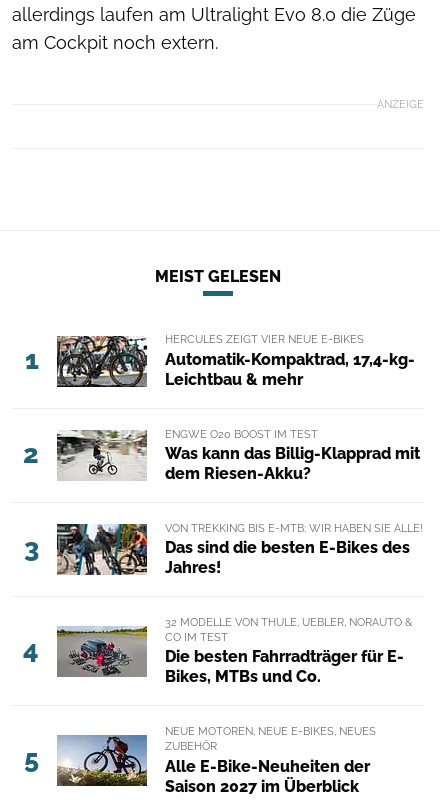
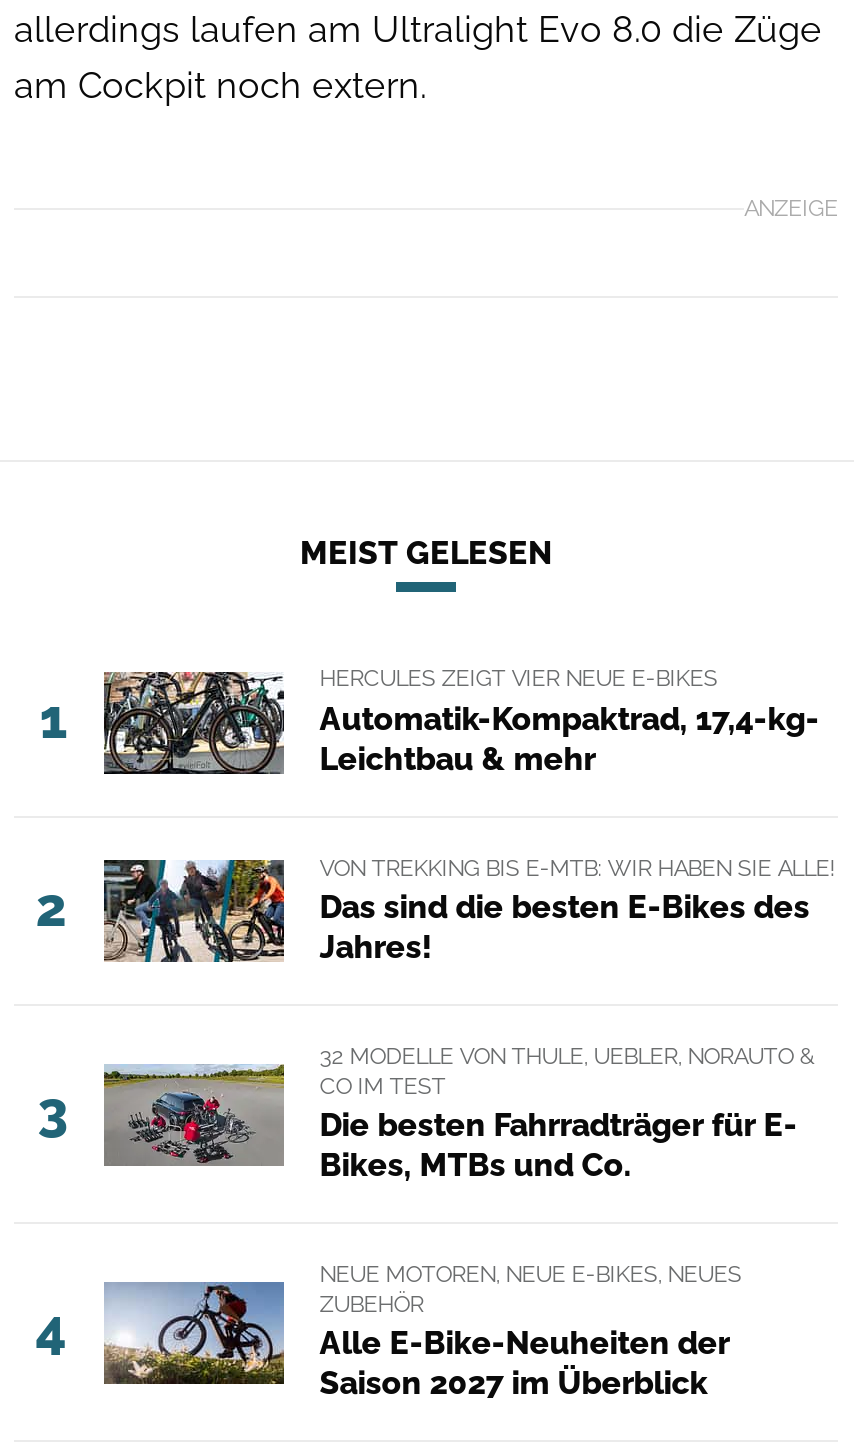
- [image]
- ENGWE O20 BOOST IM TEST
- Was kann das Billig-Klapprad mit
- dem Riesen-Akku?
- 3

- 4
+ 3

- 5
+ 4
